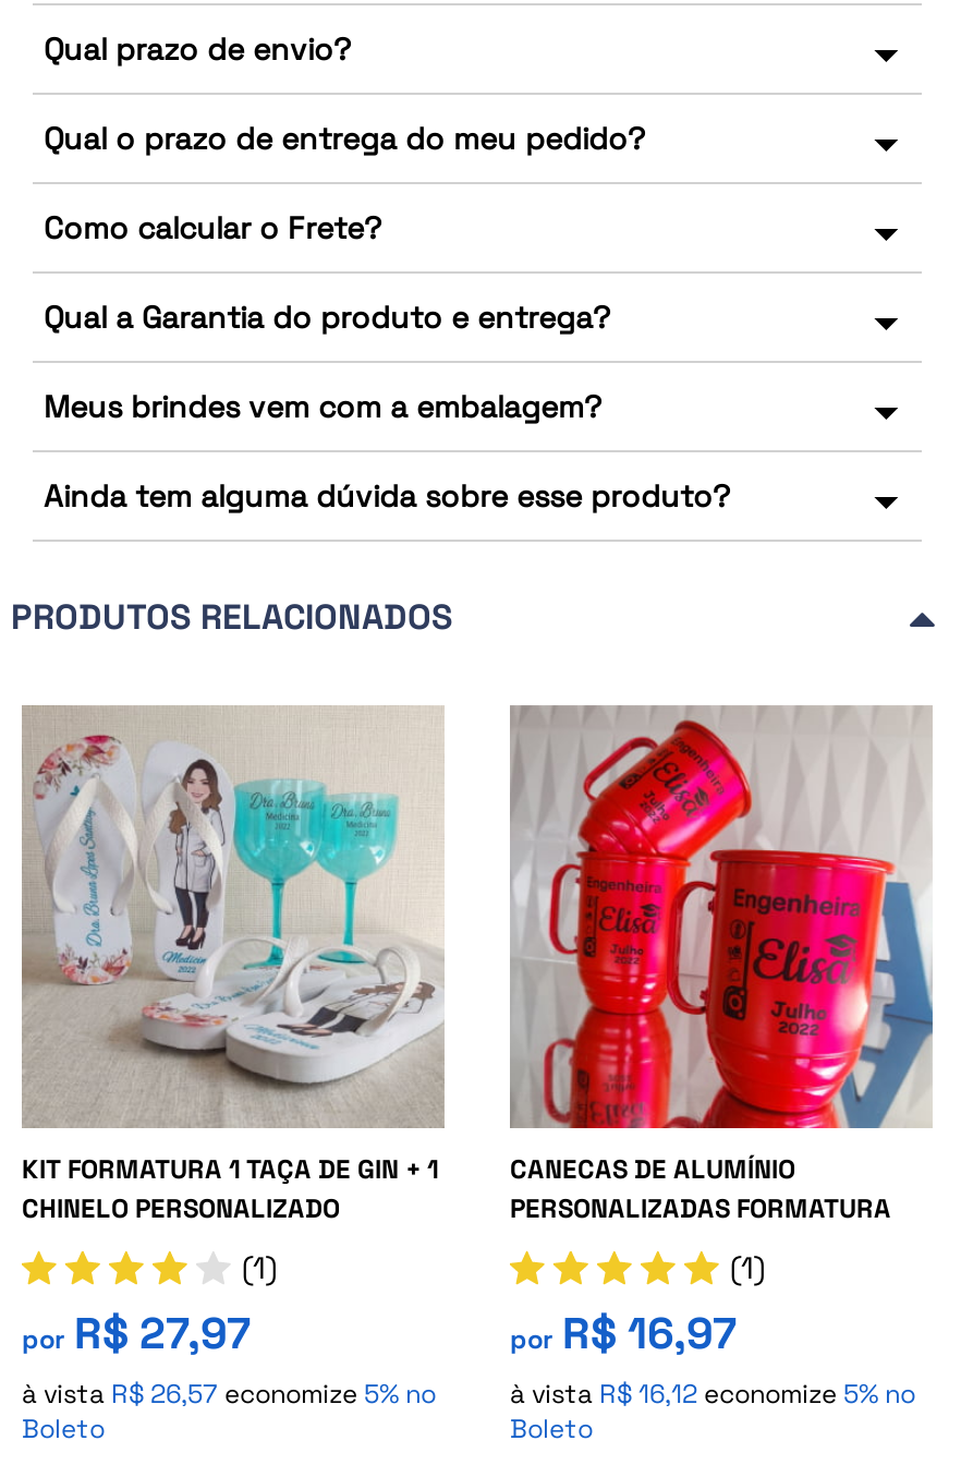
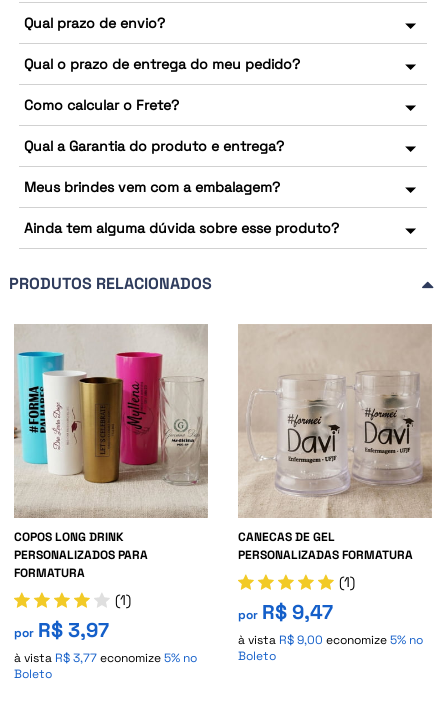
- [image]
- KIT FORMATURA 1 TAÇA DE GIN + 1
- CHINELO PERSONALIZADO
+ [image]
+ COPOS LONG DRINK
+ PERSONALIZADOS PARA
+ FORMATURA

- [image]
- CANECAS DE ALUMÍNIO
+ [image]
+ CANECAS DE GEL

- por R$ 27,97
+ por R$ 3,97

- por R$ 16,97
+ por R$ 9,47

- à vista R$ 26,57 economize 5% no
+ à vista R$ 3,77 economize 5% no

- à vista R$ 16,12 economize 5% no
+ à vista R$ 9,00 economize 5% no
